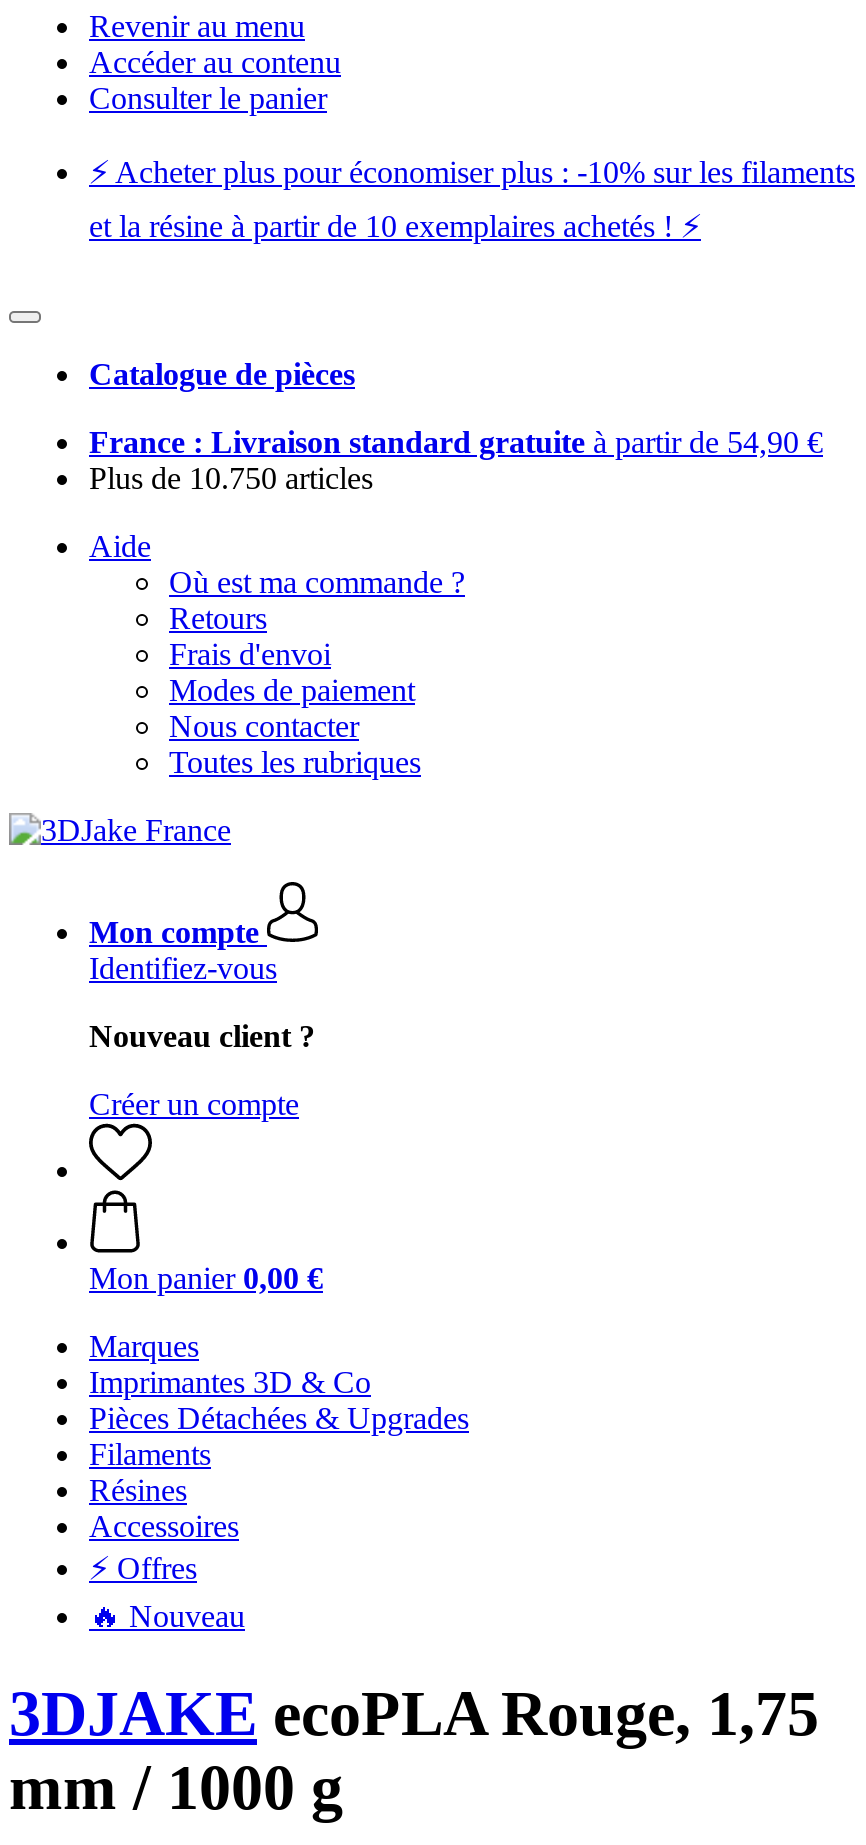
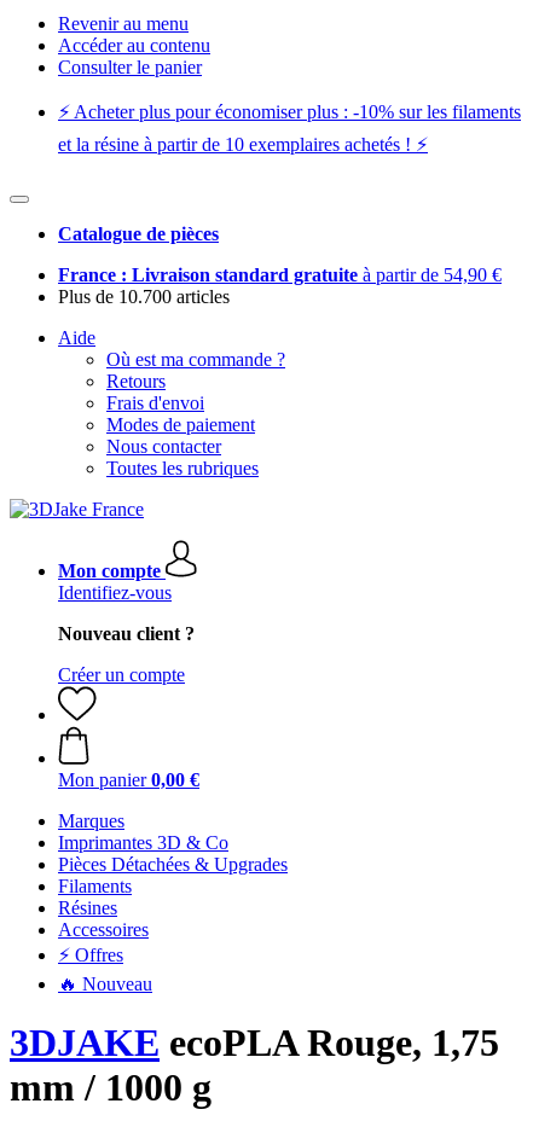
- Plus de 10.750 articles
+ Plus de 10.700 articles
